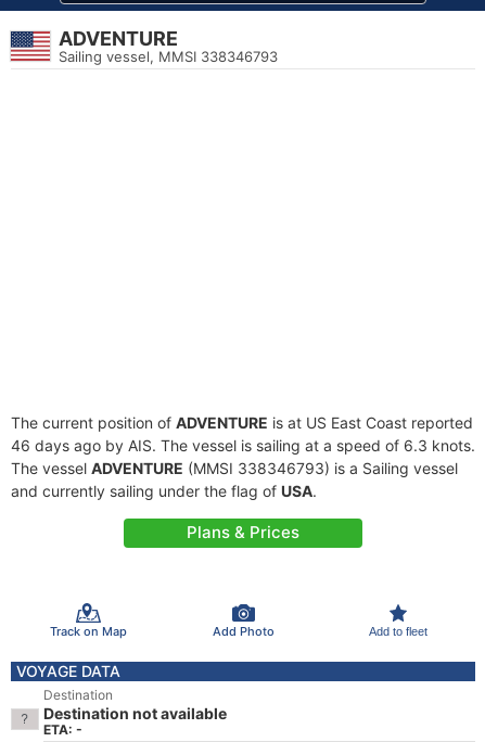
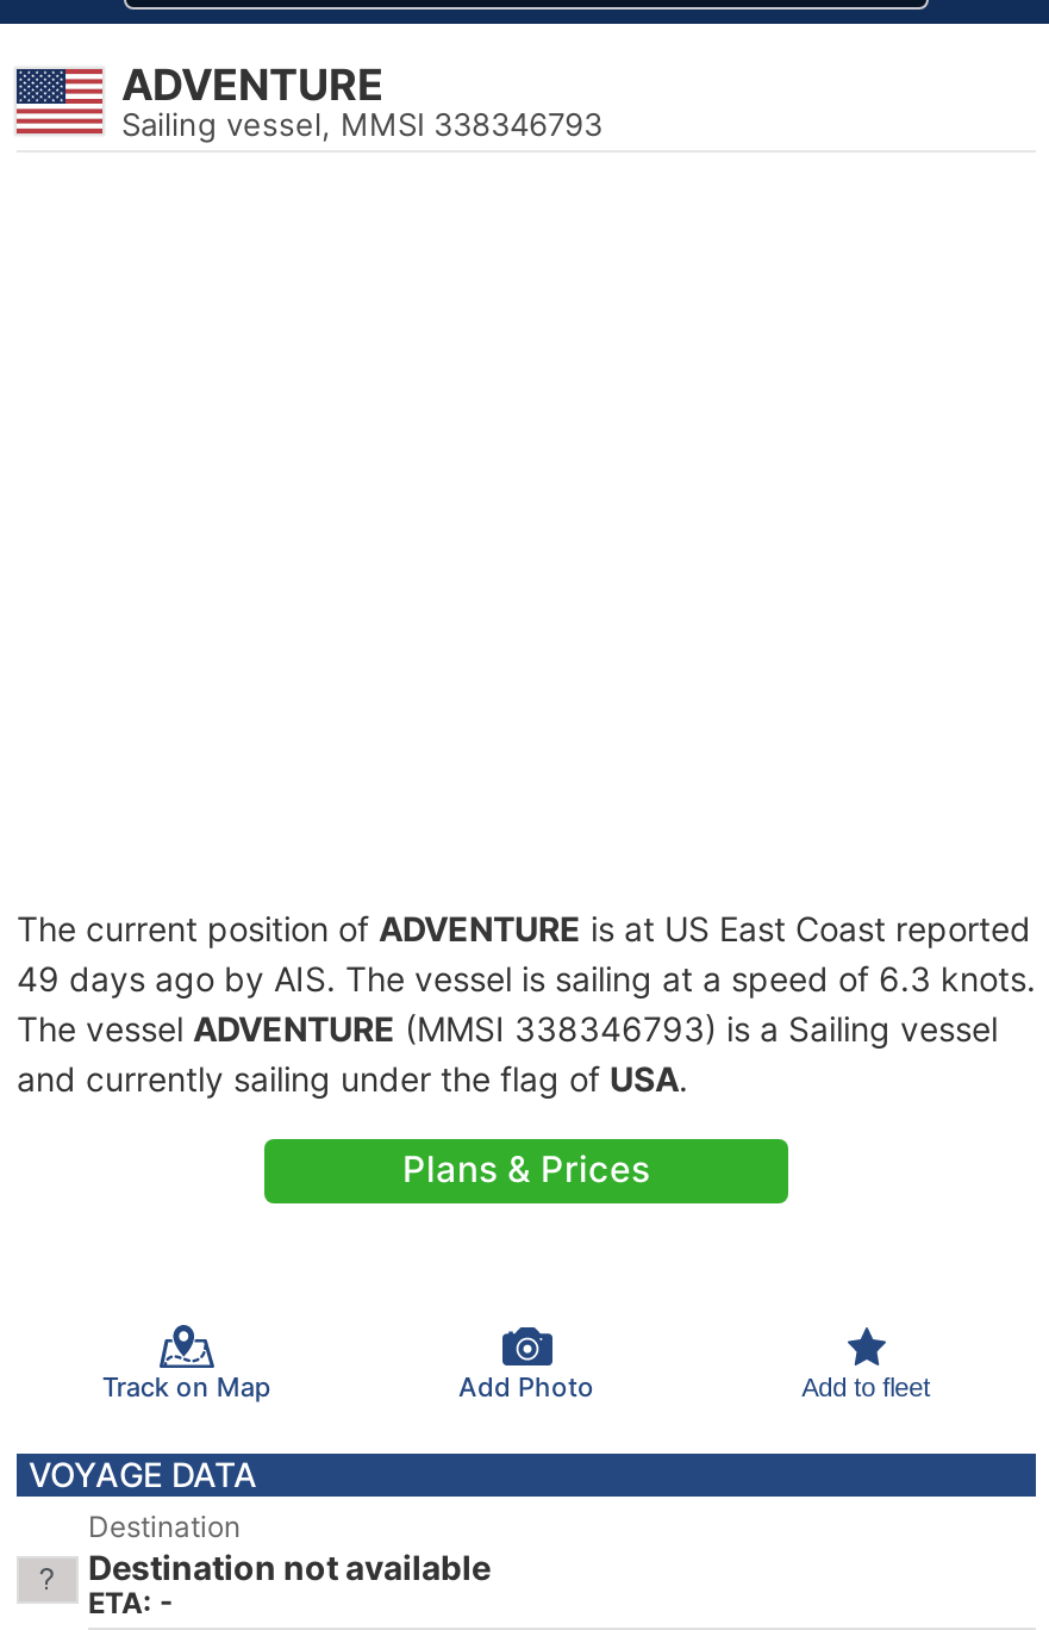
- 46 days ago by AIS. The vessel is sailing at a speed of 6.3 knots.
+ 49 days ago by AIS. The vessel is sailing at a speed of 6.3 knots.
